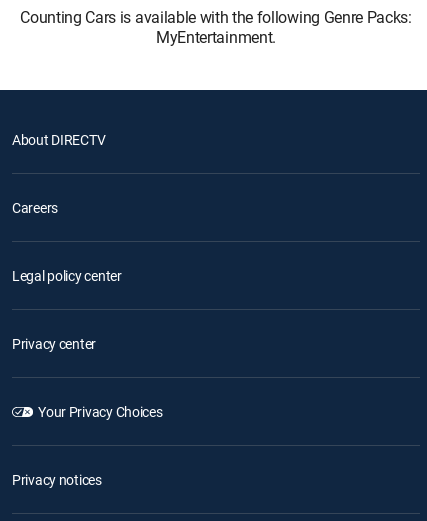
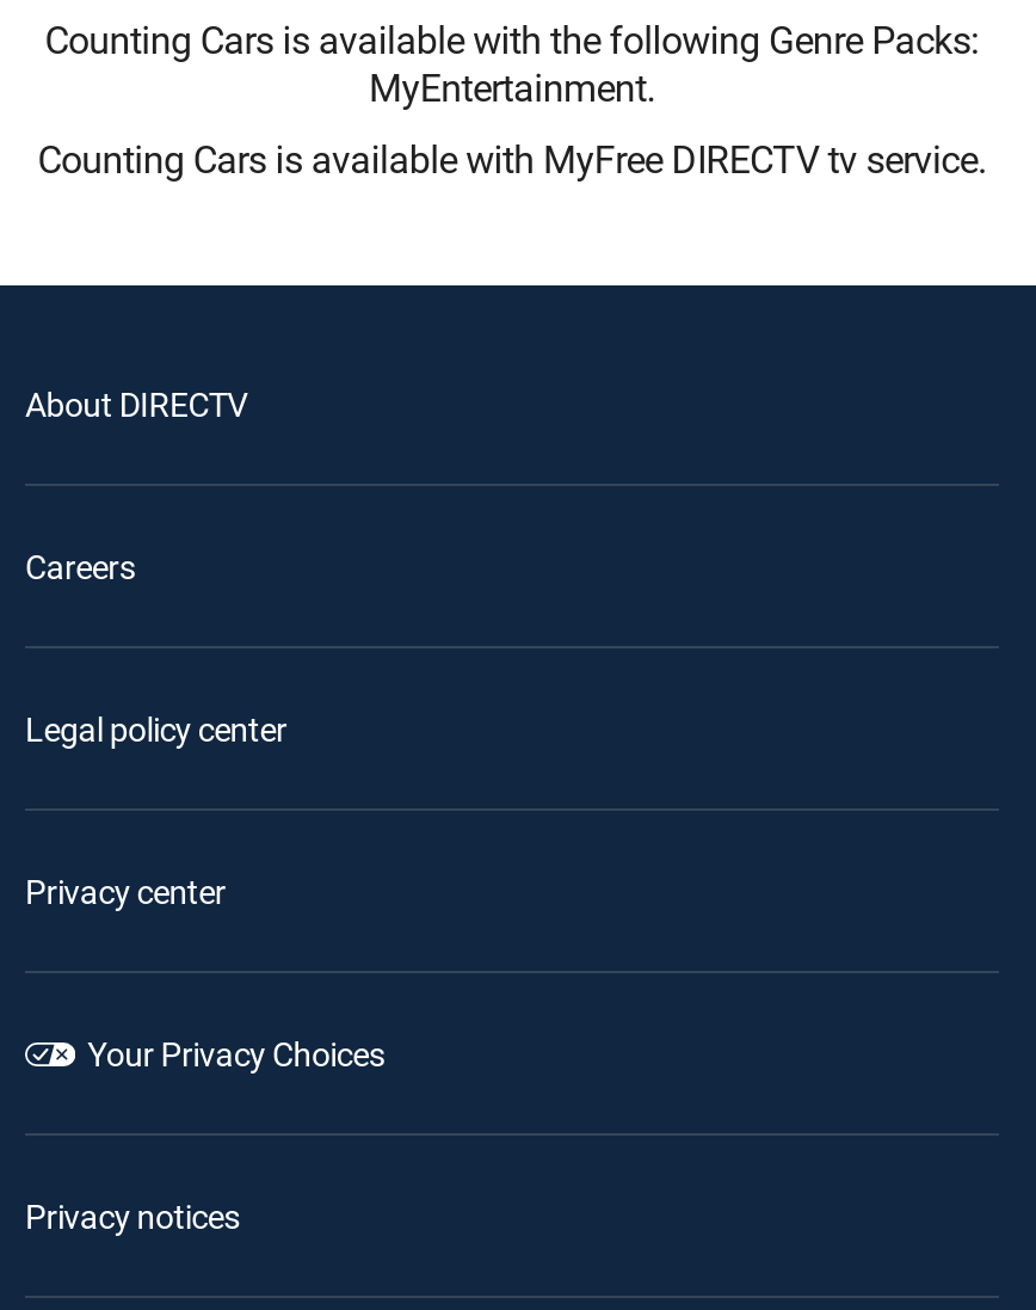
+ Counting Cars is available with MyFree DIRECTV tv service.
